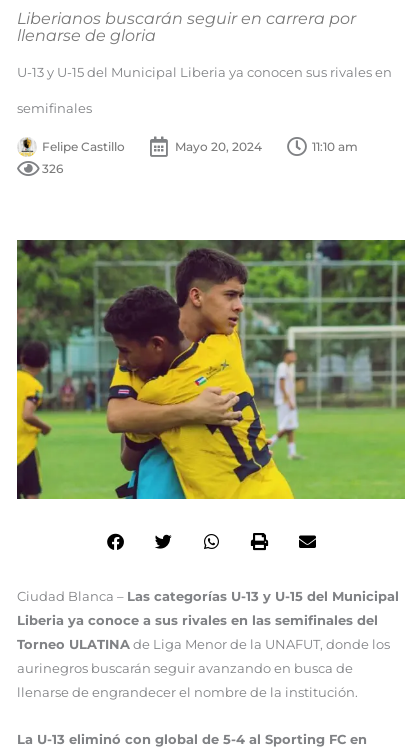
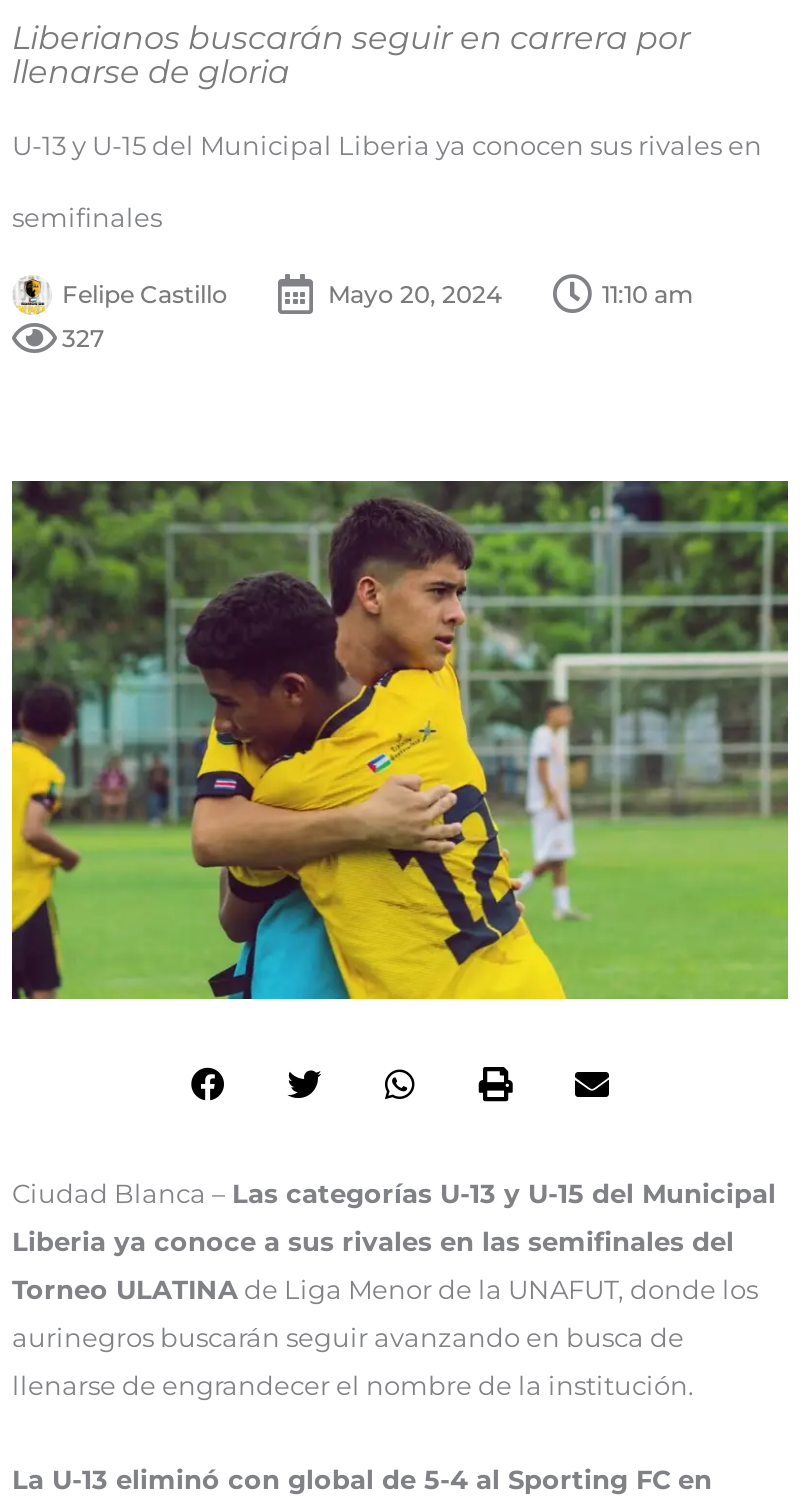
- 326
+ 327
